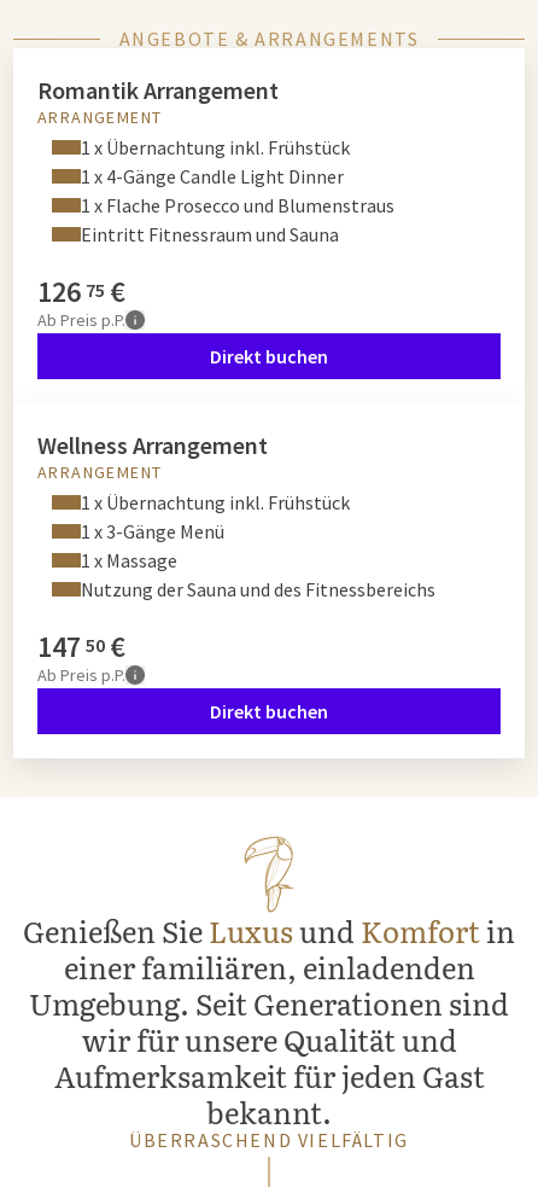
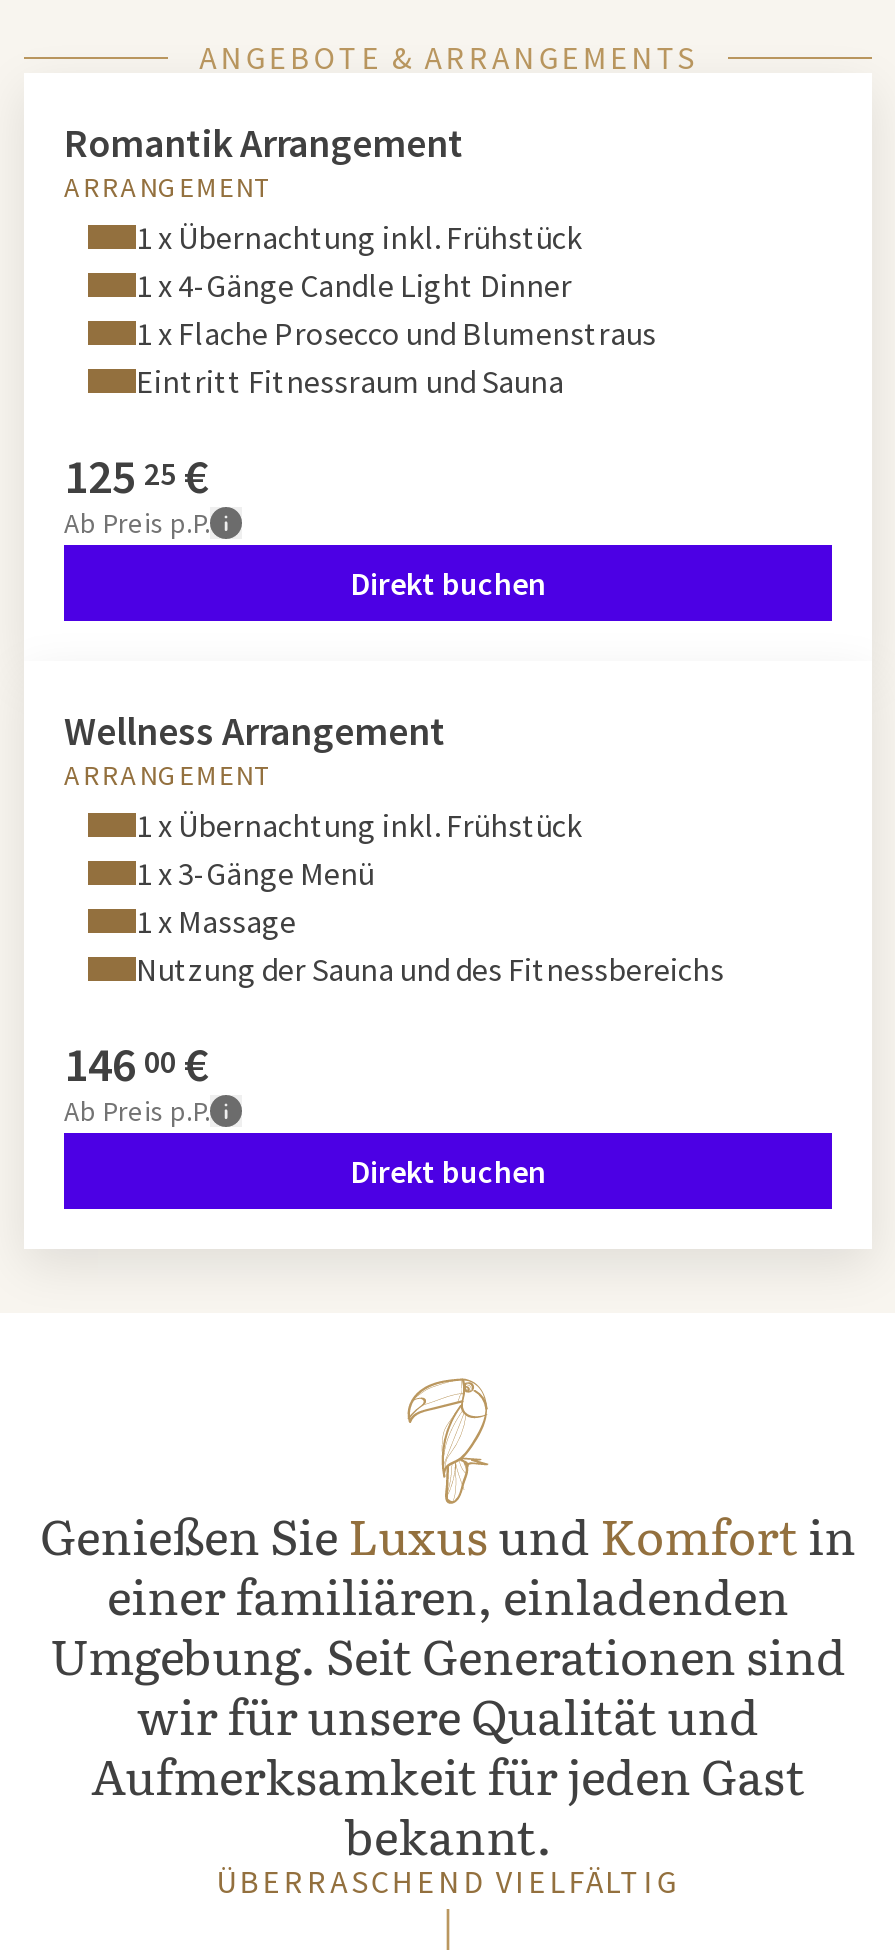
- 126 75 €
+ 125 25 €

- 147 50 €
+ 146 00 €
